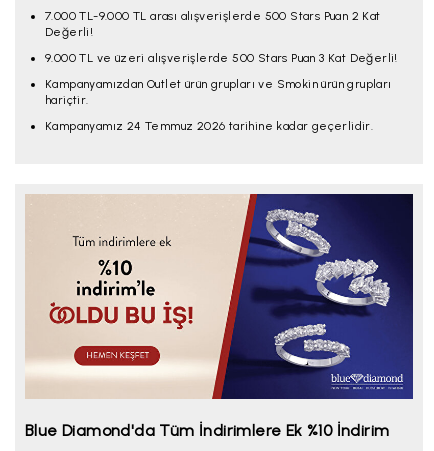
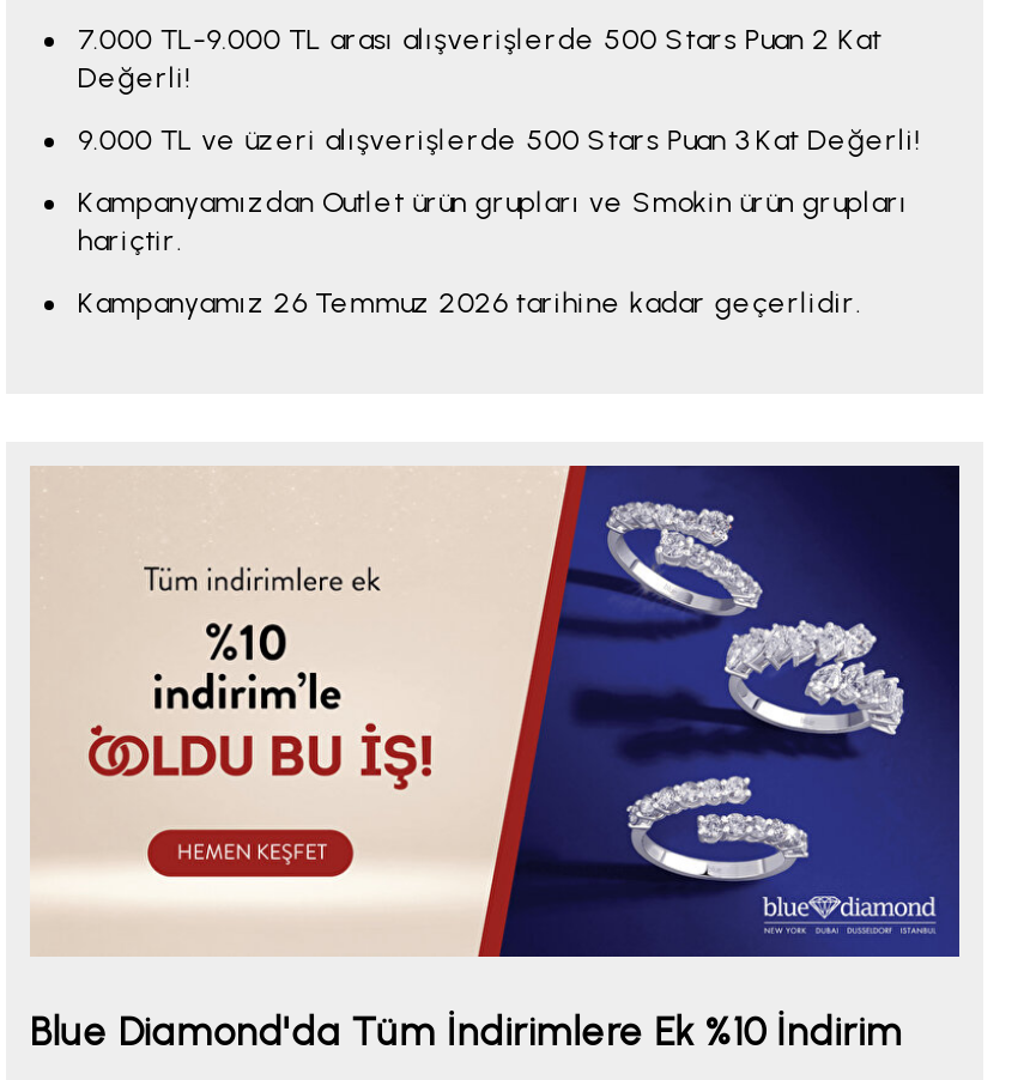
- Kampanyamız 24 Temmuz 2026 tarihine kadar geçerlidir.
+ Kampanyamız 26 Temmuz 2026 tarihine kadar geçerlidir.
